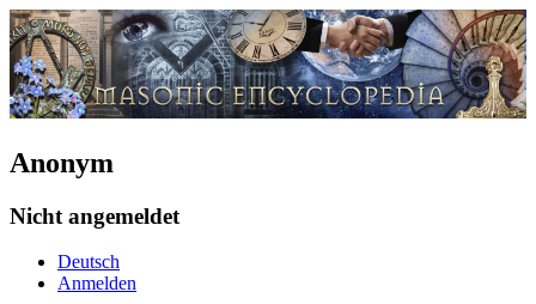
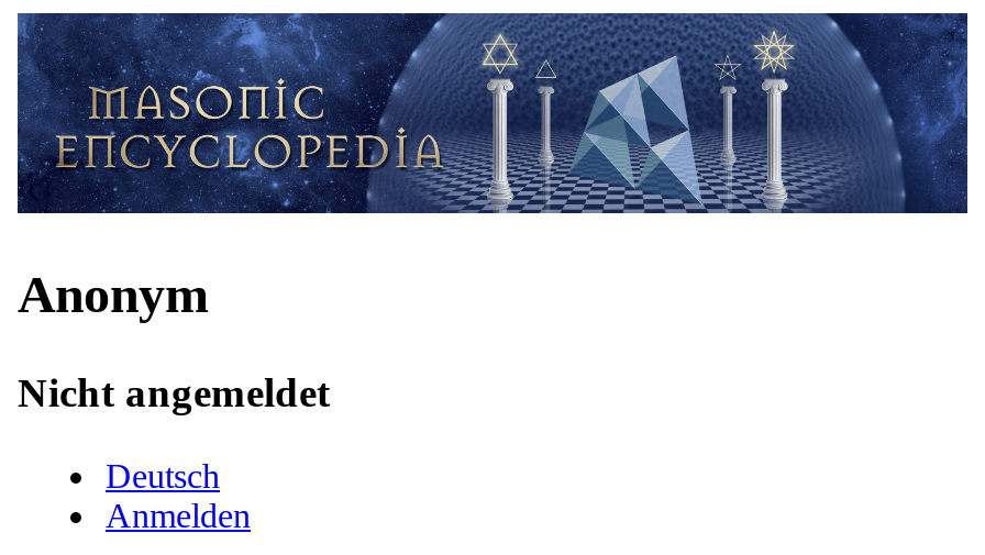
- [image]
+ [image]
